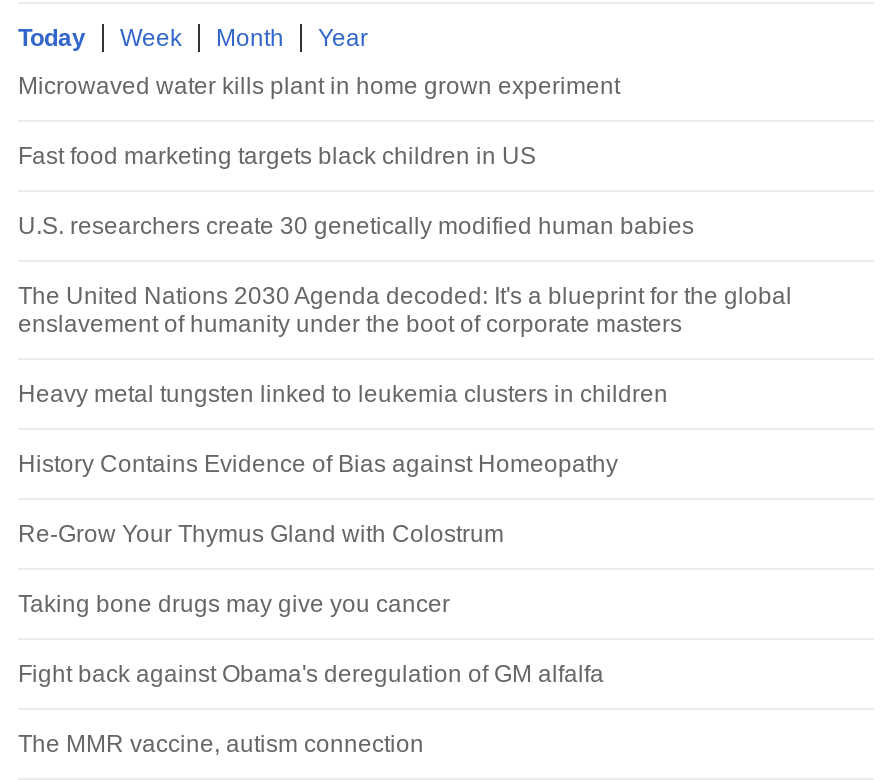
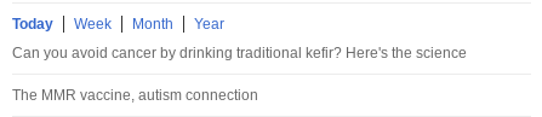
- Microwaved water kills plant in home grown experiment
- Fast food marketing targets black children in US
- U.S. researchers create 30 genetically modified human babies
- The United Nations 2030 Agenda decoded: It's a blueprint for the global
- enslavement of humanity under the boot of corporate masters
- Heavy metal tungsten linked to leukemia clusters in children
- History Contains Evidence of Bias against Homeopathy
- Re-Grow Your Thymus Gland with Colostrum
- Taking bone drugs may give you cancer
- Fight back against Obama's deregulation of GM alfalfa
+ Can you avoid cancer by drinking traditional kefir? Here's the science
